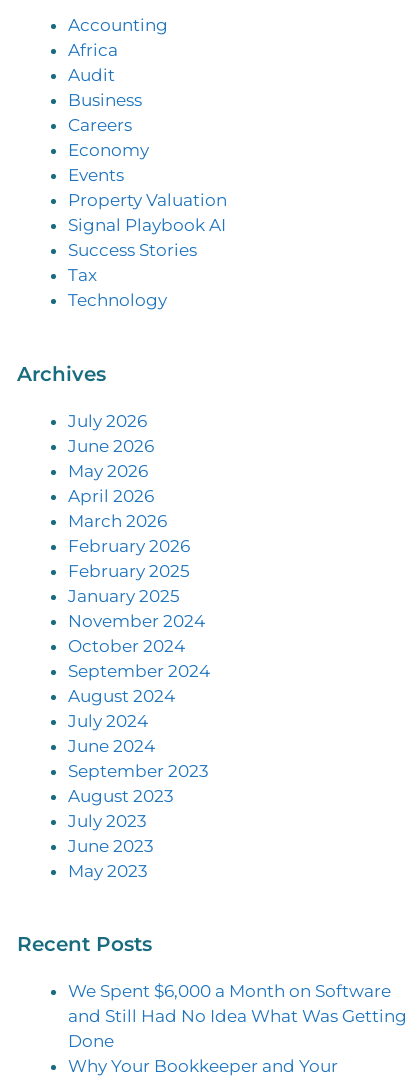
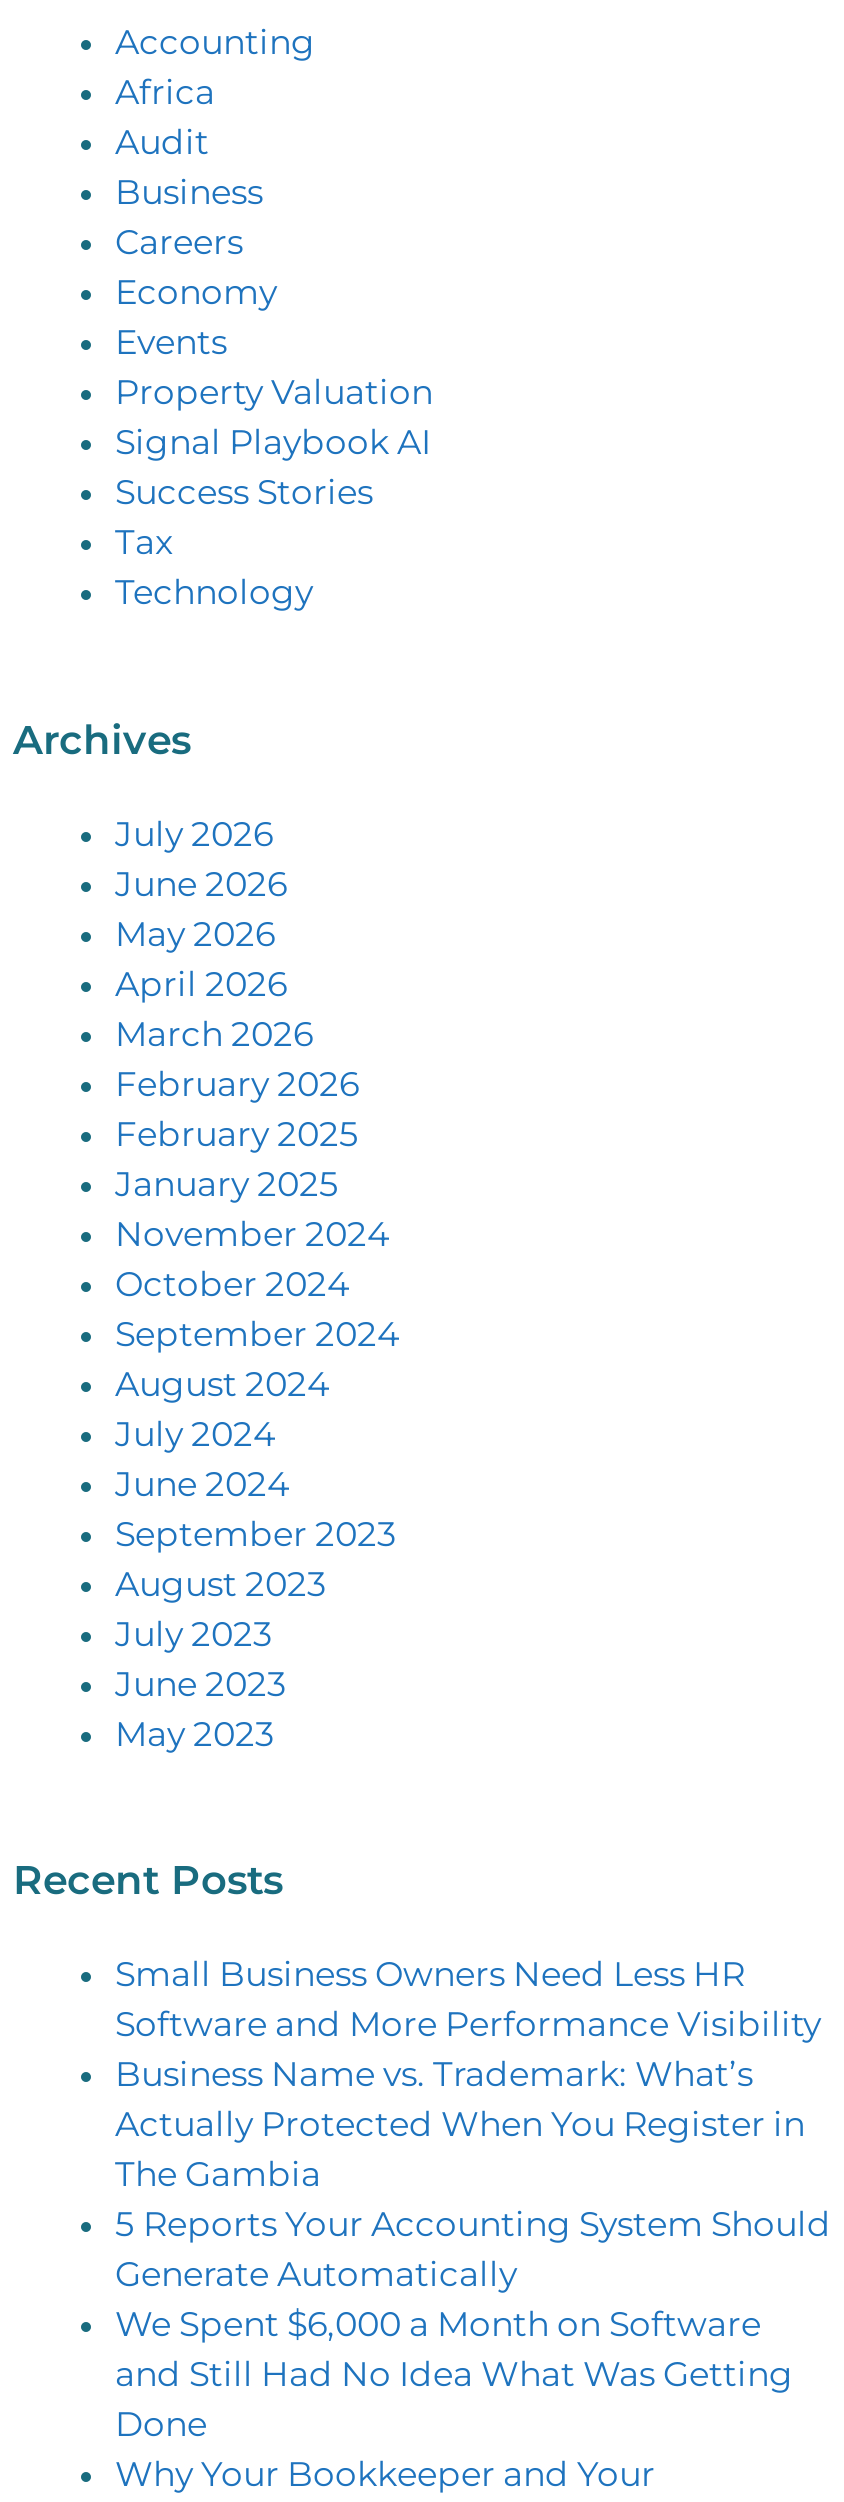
+ Small Business Owners Need Less HR
+ Software and More Performance Visibility
+ Business Name vs. Trademark: What’s
+ Actually Protected When You Register in
+ The Gambia
+ 5 Reports Your Accounting System Should
+ Generate Automatically
